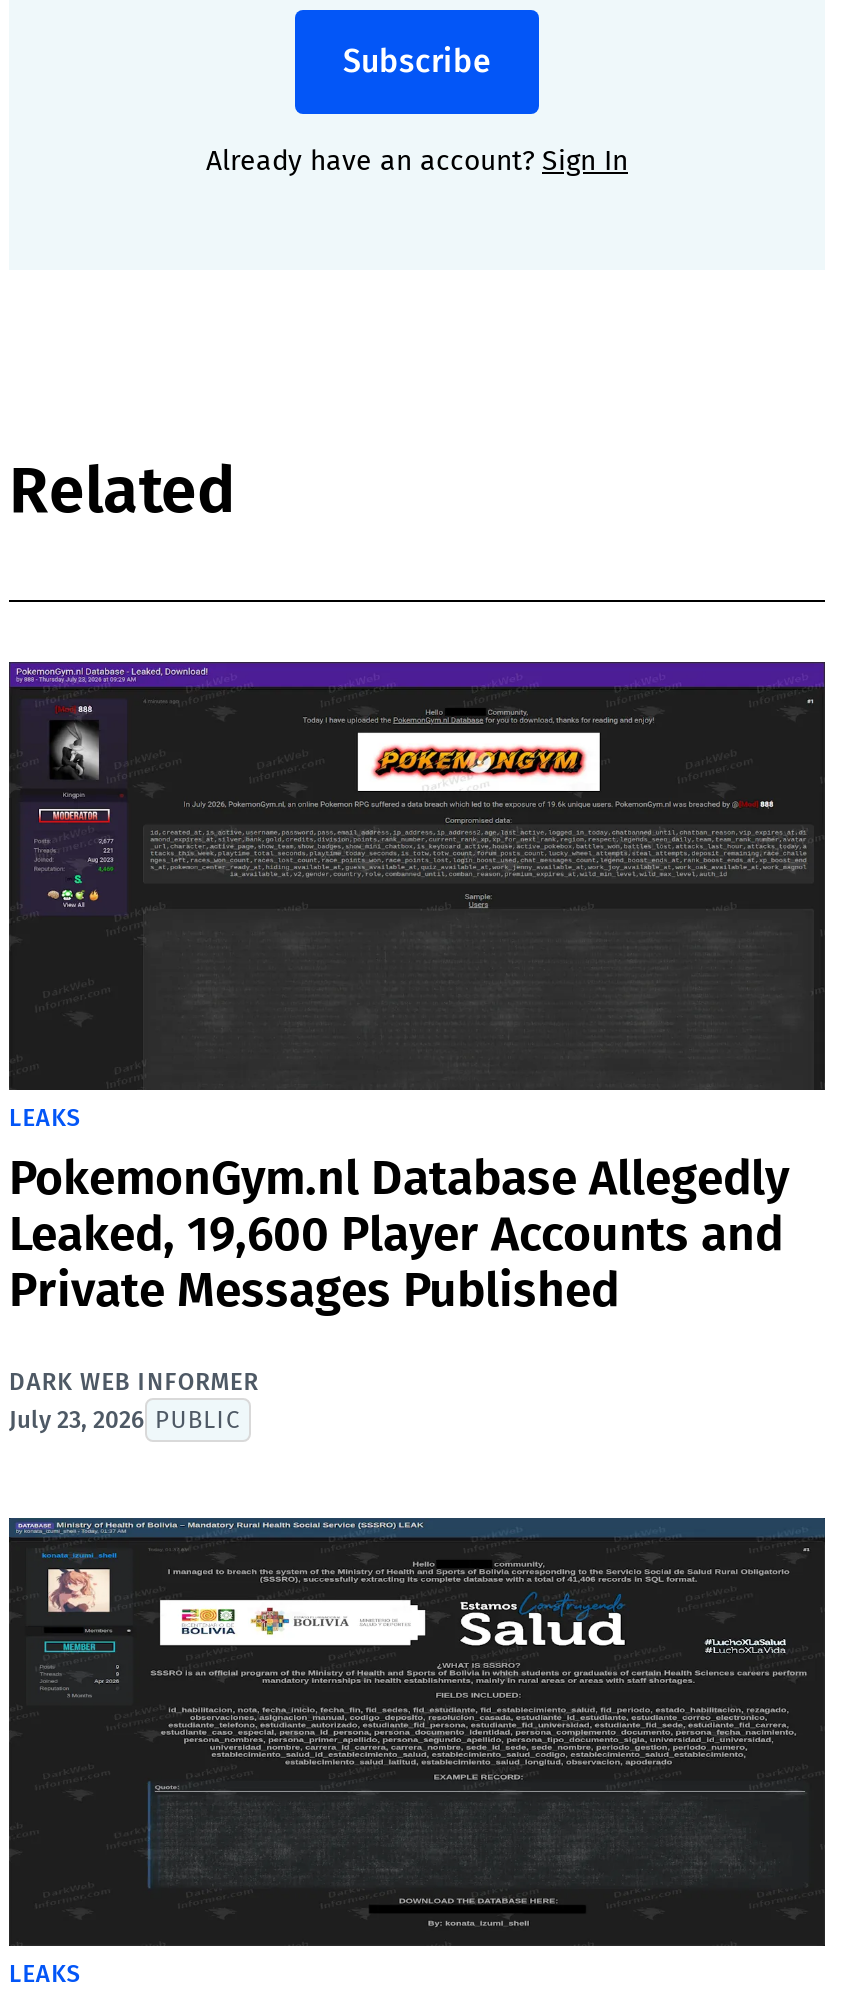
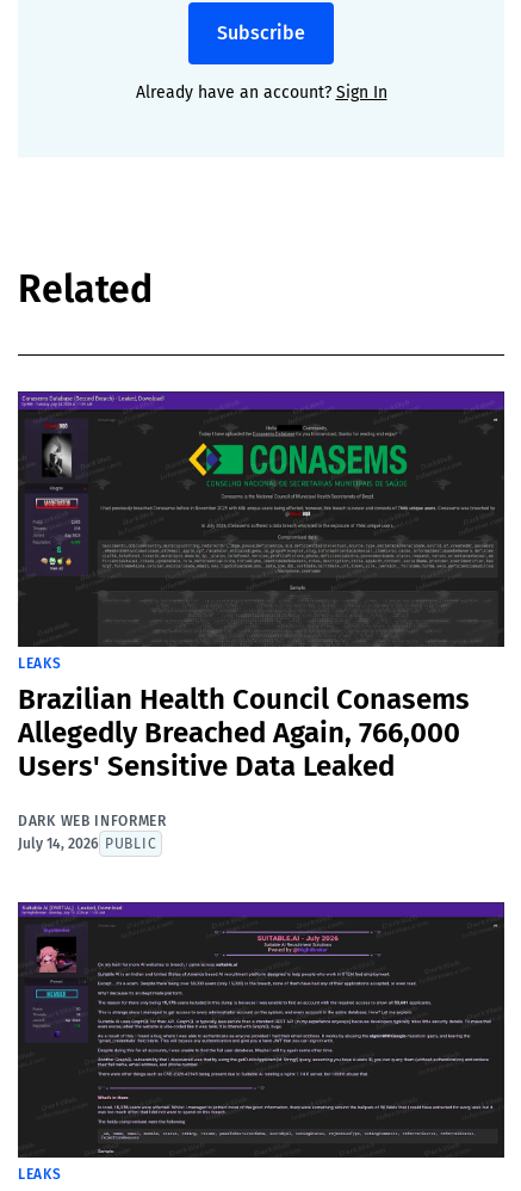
- [image]
+ [image]

- PokemonGym.nl Database Allegedly
- Leaked, 19,600 Player Accounts and
- Private Messages Published
+ Brazilian Health Council Conasems
+ Allegedly Breached Again, 766,000
+ Users' Sensitive Data Leaked

- July 23, 2026 PUBLIC
+ July 14, 2026 PUBLIC

- [image]
+ [image]
